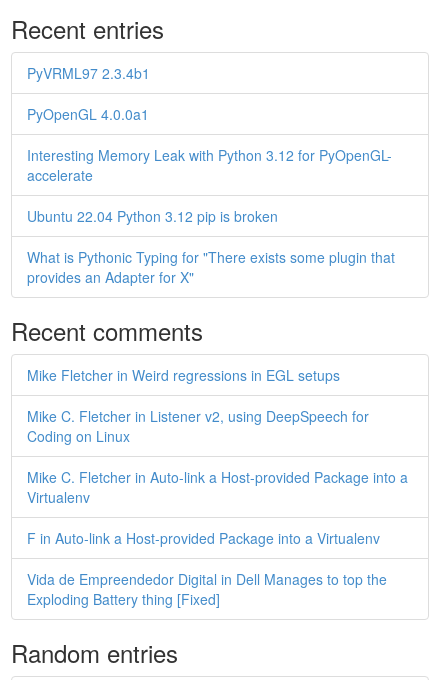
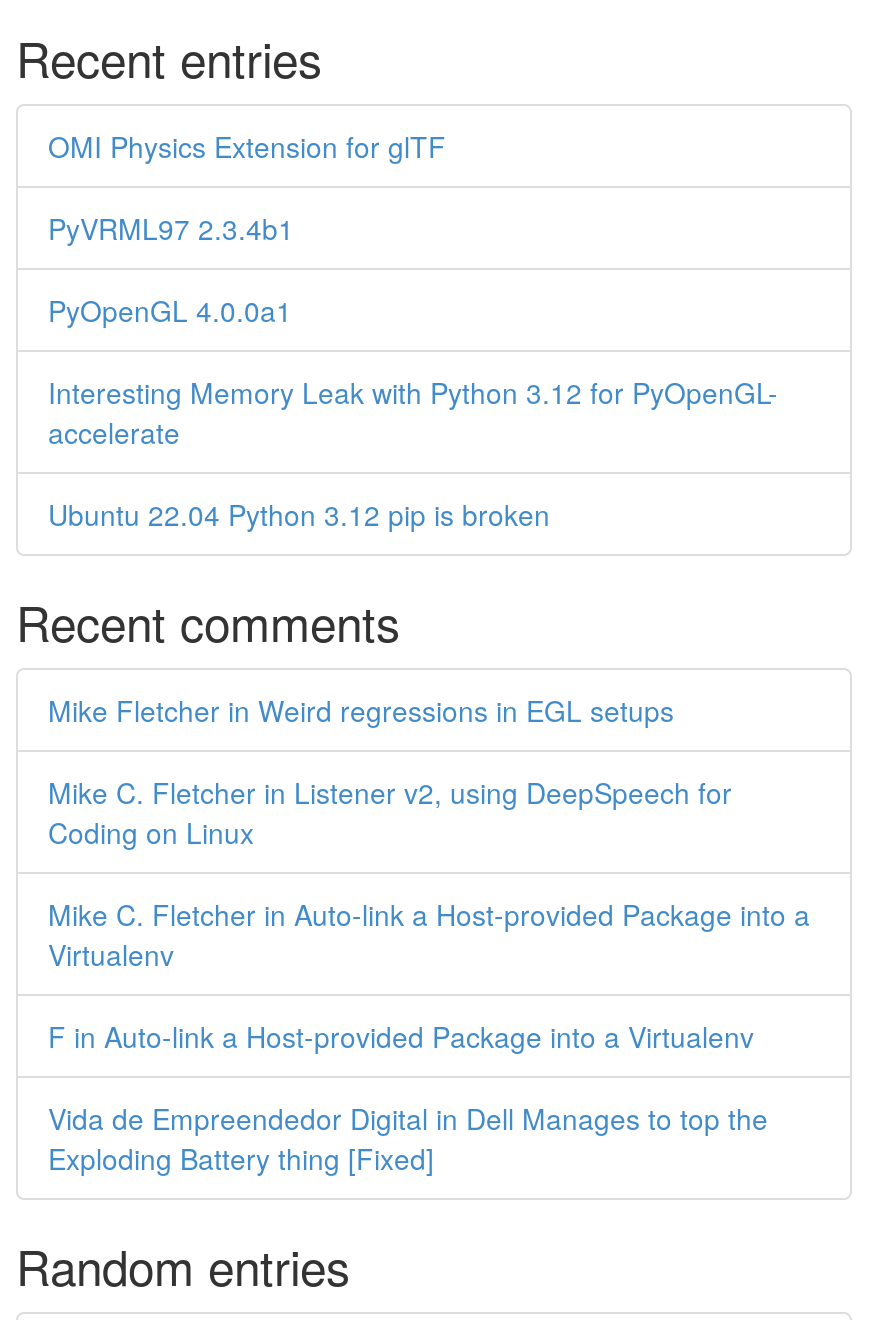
+ OMI Physics Extension for glTF

moved down: PyVRML97 2.3.4b1 | PyOpenGL 4.0.0a1 | Interesting Memory Leak with Python 3.12 for PyOpenGL- | accelerate | Ubuntu 22.04 Python 3.12 pip is broken

- What is Pythonic Typing for "There exists some plugin that
- provides an Adapter for X"
